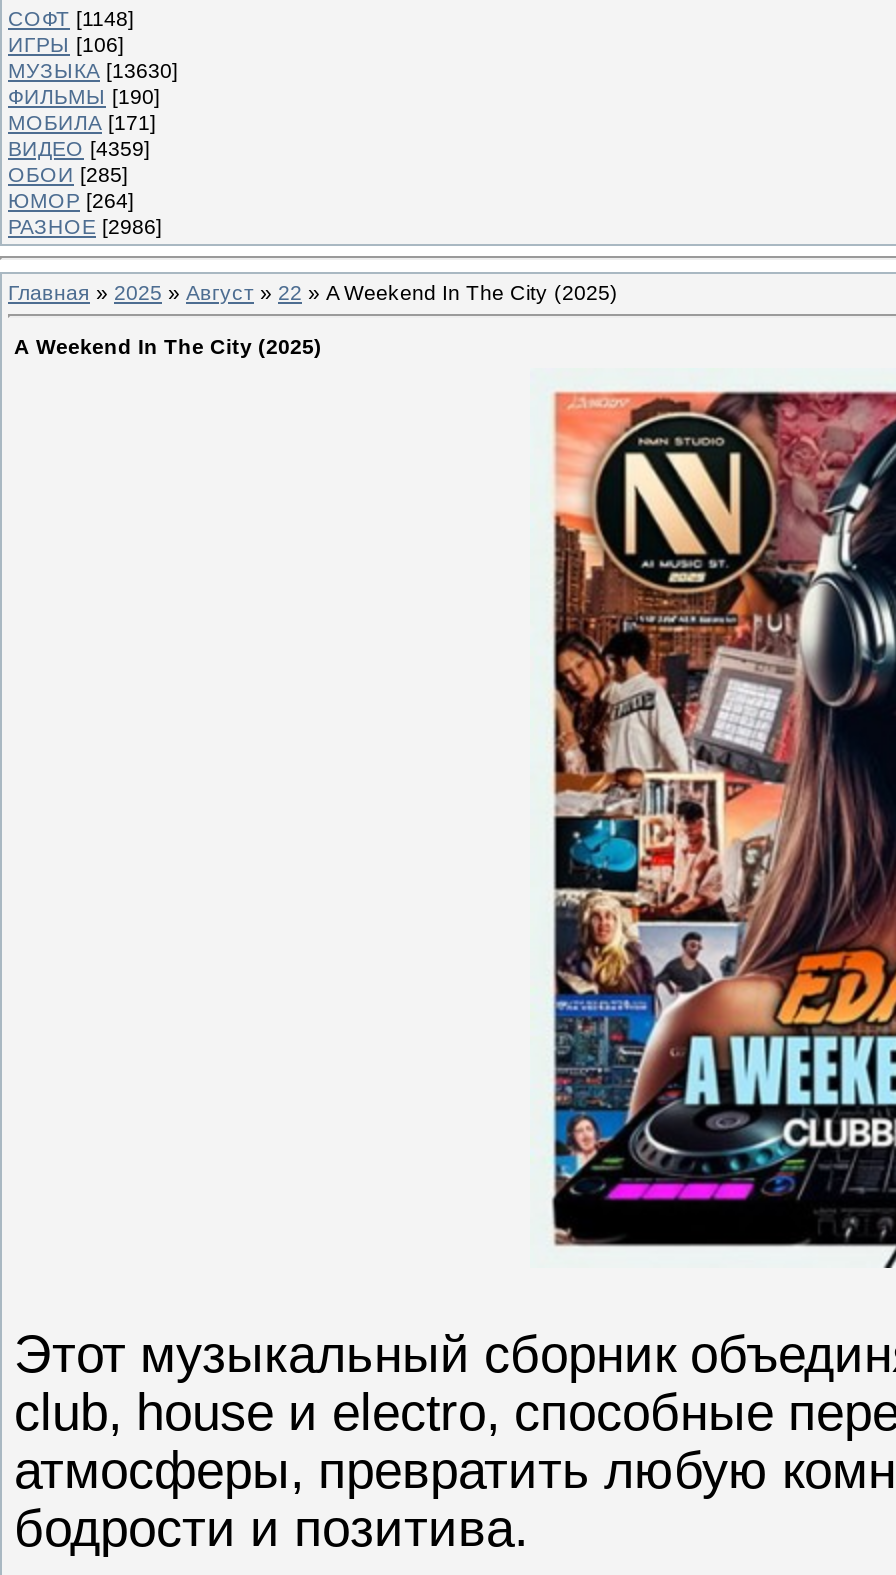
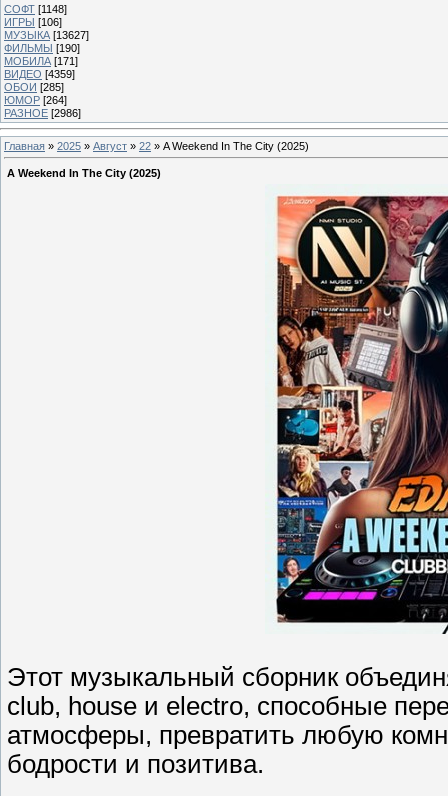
- МУЗЫКА [13630]
+ МУЗЫКА [13627]
